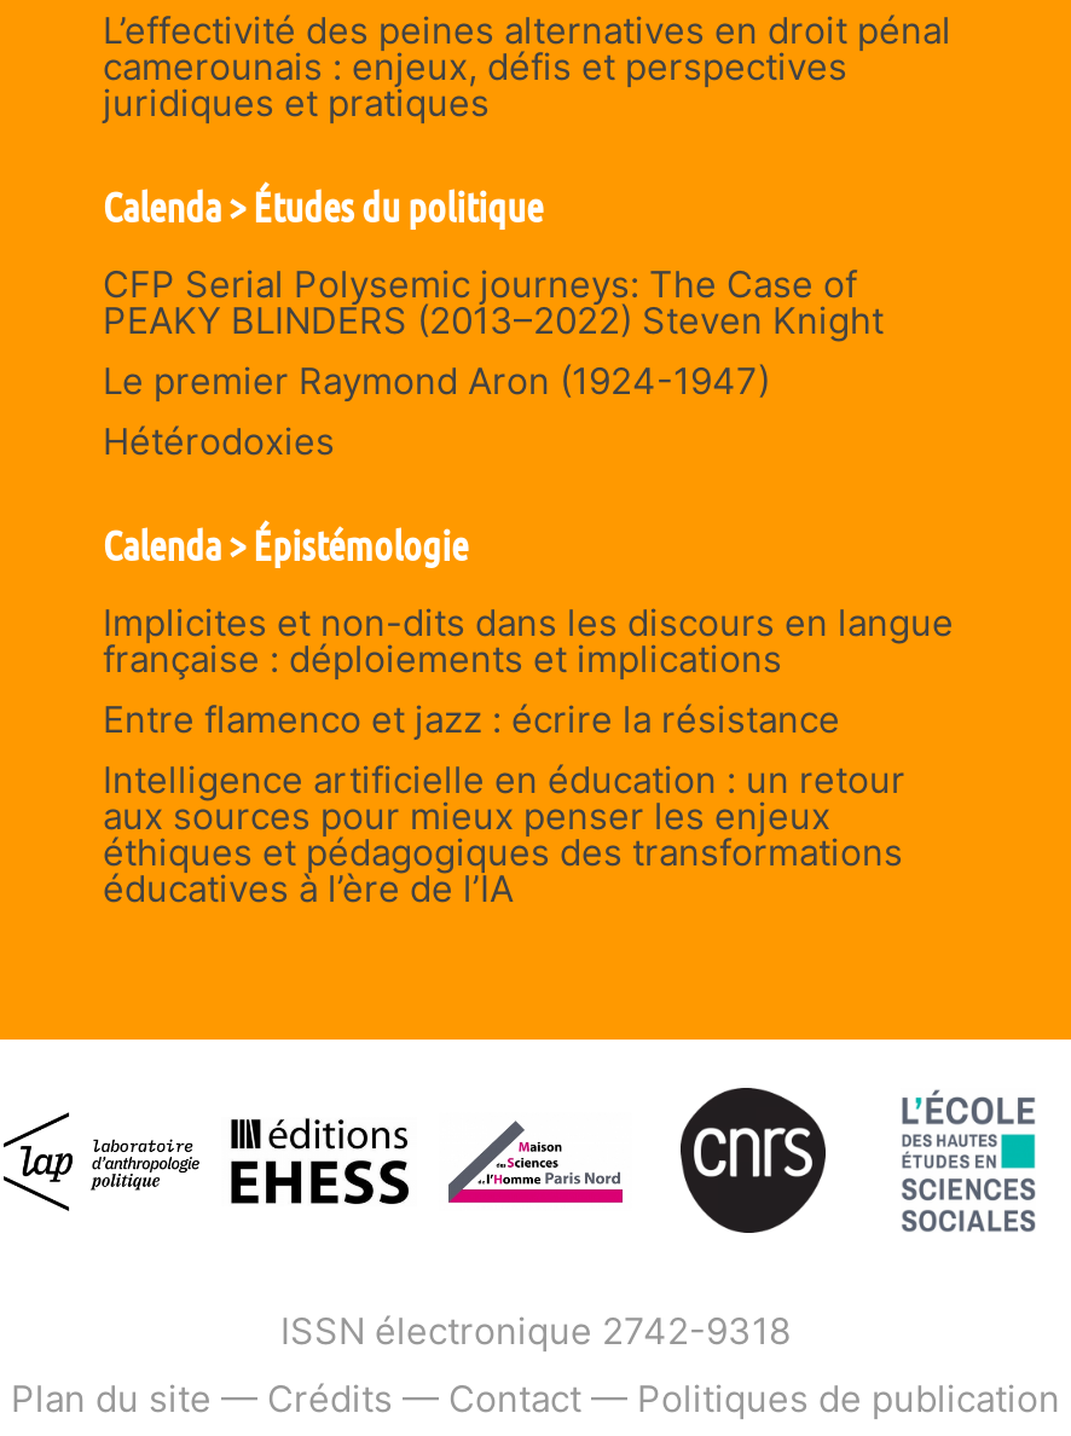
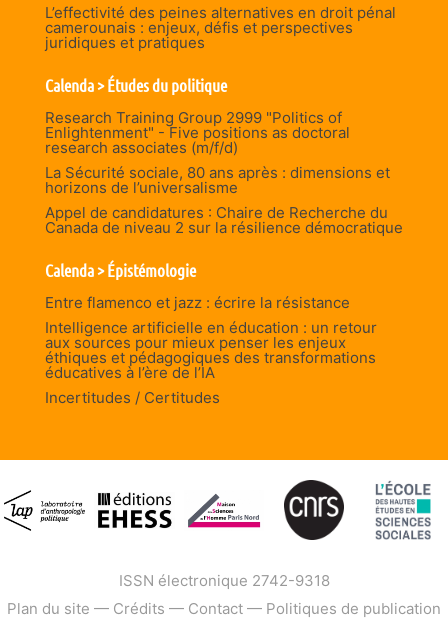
- CFP Serial Polysemic journeys: The Case of
- PEAKY BLINDERS (2013–2022) Steven Knight
- Le premier Raymond Aron (1924-1947)
- Hétérodoxies
+ Research Training Group 2999 "Politics of
+ Enlightenment" - Five positions as doctoral
+ research associates (m/f/d)
+ La Sécurité sociale, 80 ans après : dimensions et
+ horizons de l’universalisme
+ Appel de candidatures : Chaire de Recherche du
+ Canada de niveau 2 sur la résilience démocratique

- Implicites et non-dits dans les discours en langue
- française : déploiements et implications

+ Incertitudes / Certitudes
